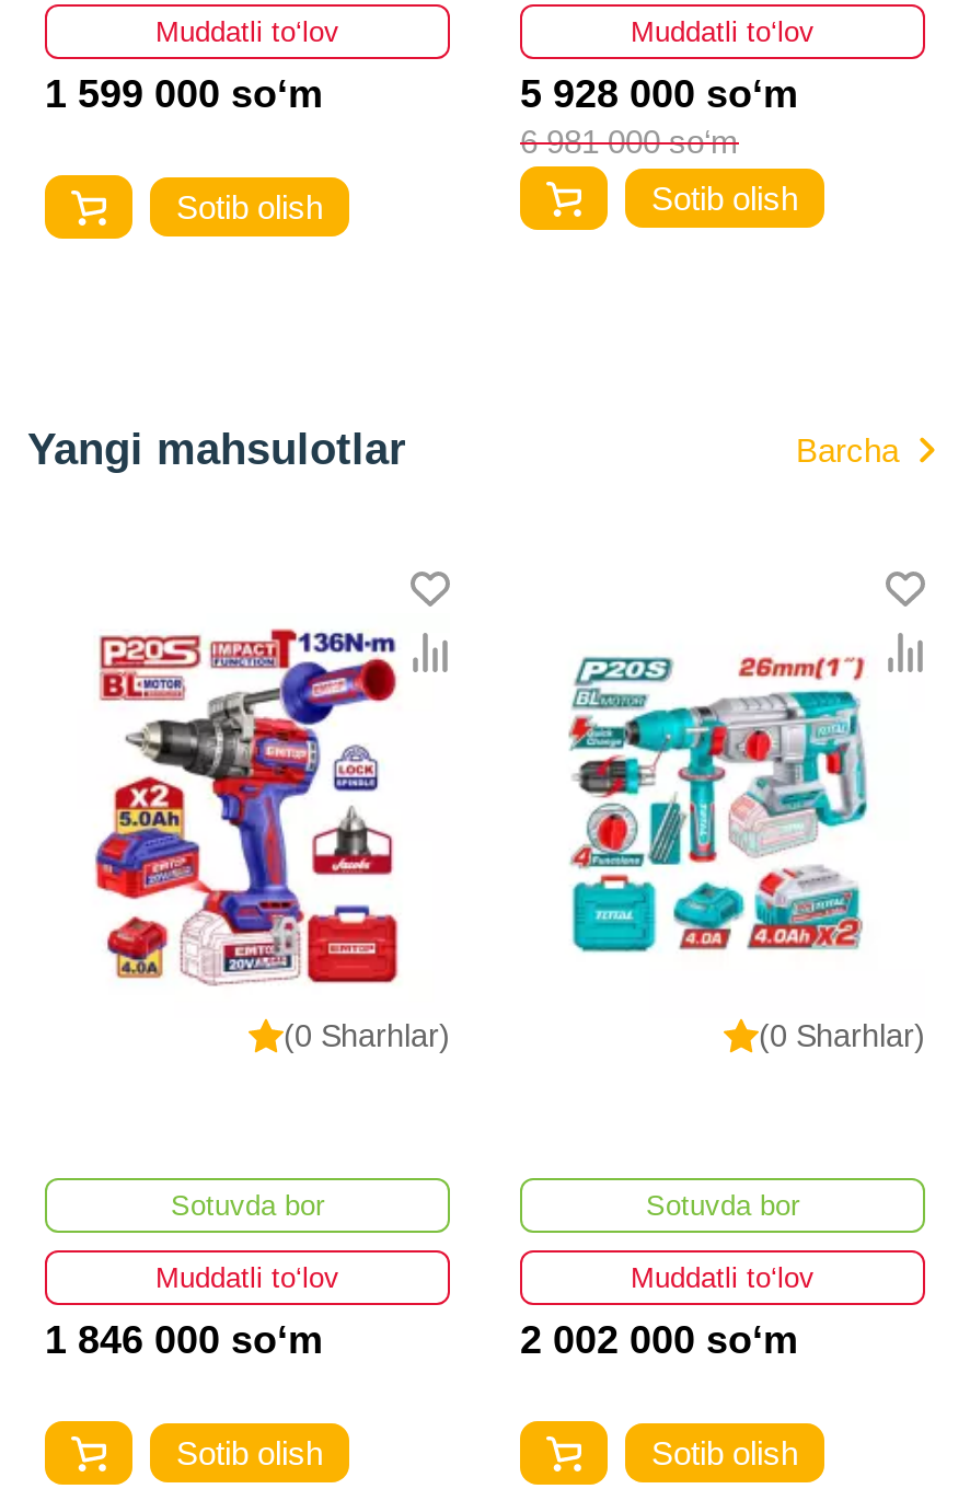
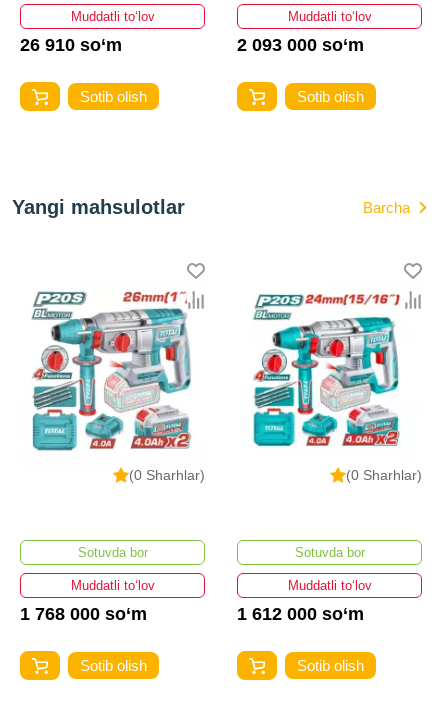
- 1 599 000 so‘m
+ 26 910 so‘m

- 5 928 000 so‘m
- 6 981 000 so‘m
+ 2 093 000 so‘m

- [image]
+ [image]

- [image]
+ [image]

- 1 846 000 so‘m
+ 1 768 000 so‘m

- 2 002 000 so‘m
+ 1 612 000 so‘m
